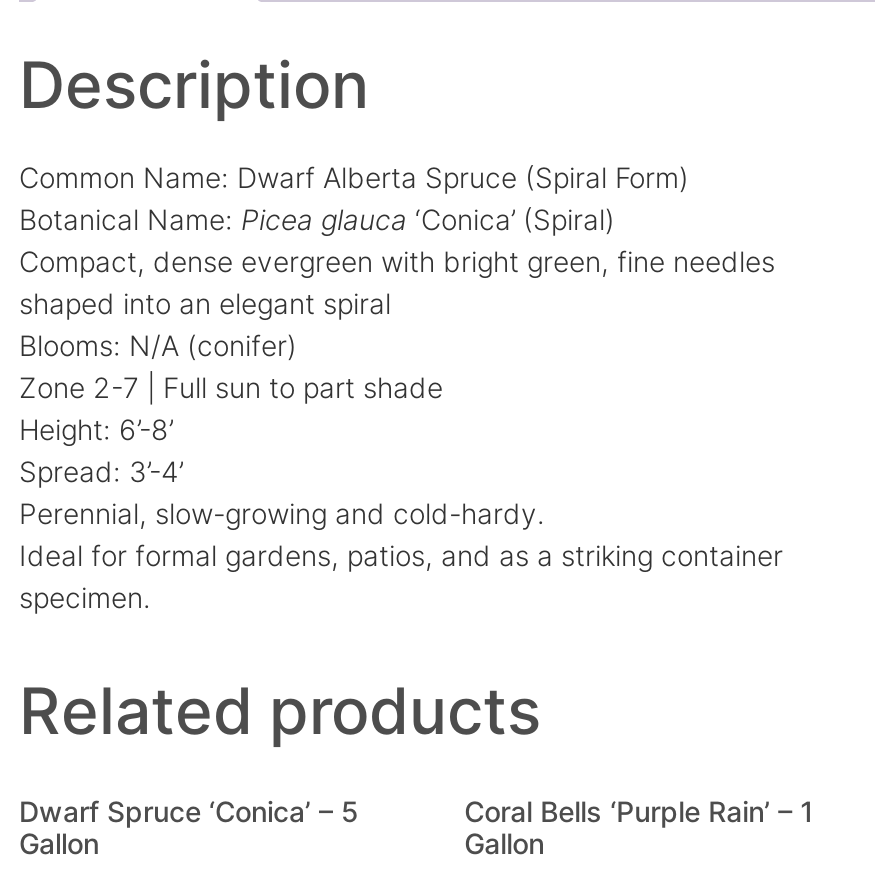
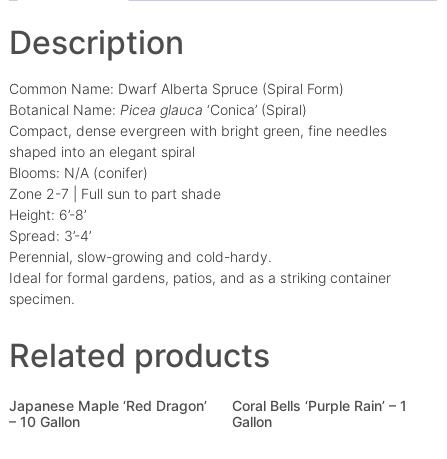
- Dwarf Spruce ‘Conica’ – 5
- Gallon
+ Japanese Maple ‘Red Dragon’
+ – 10 Gallon
